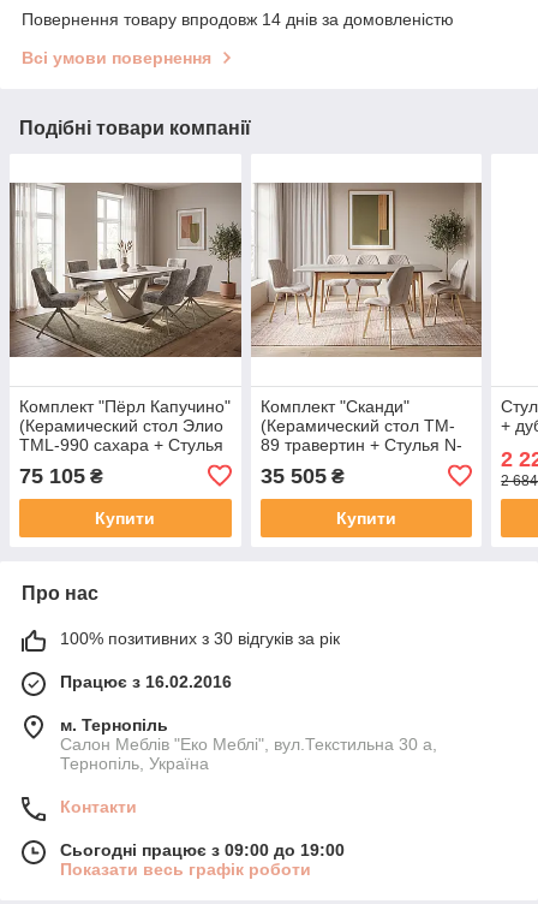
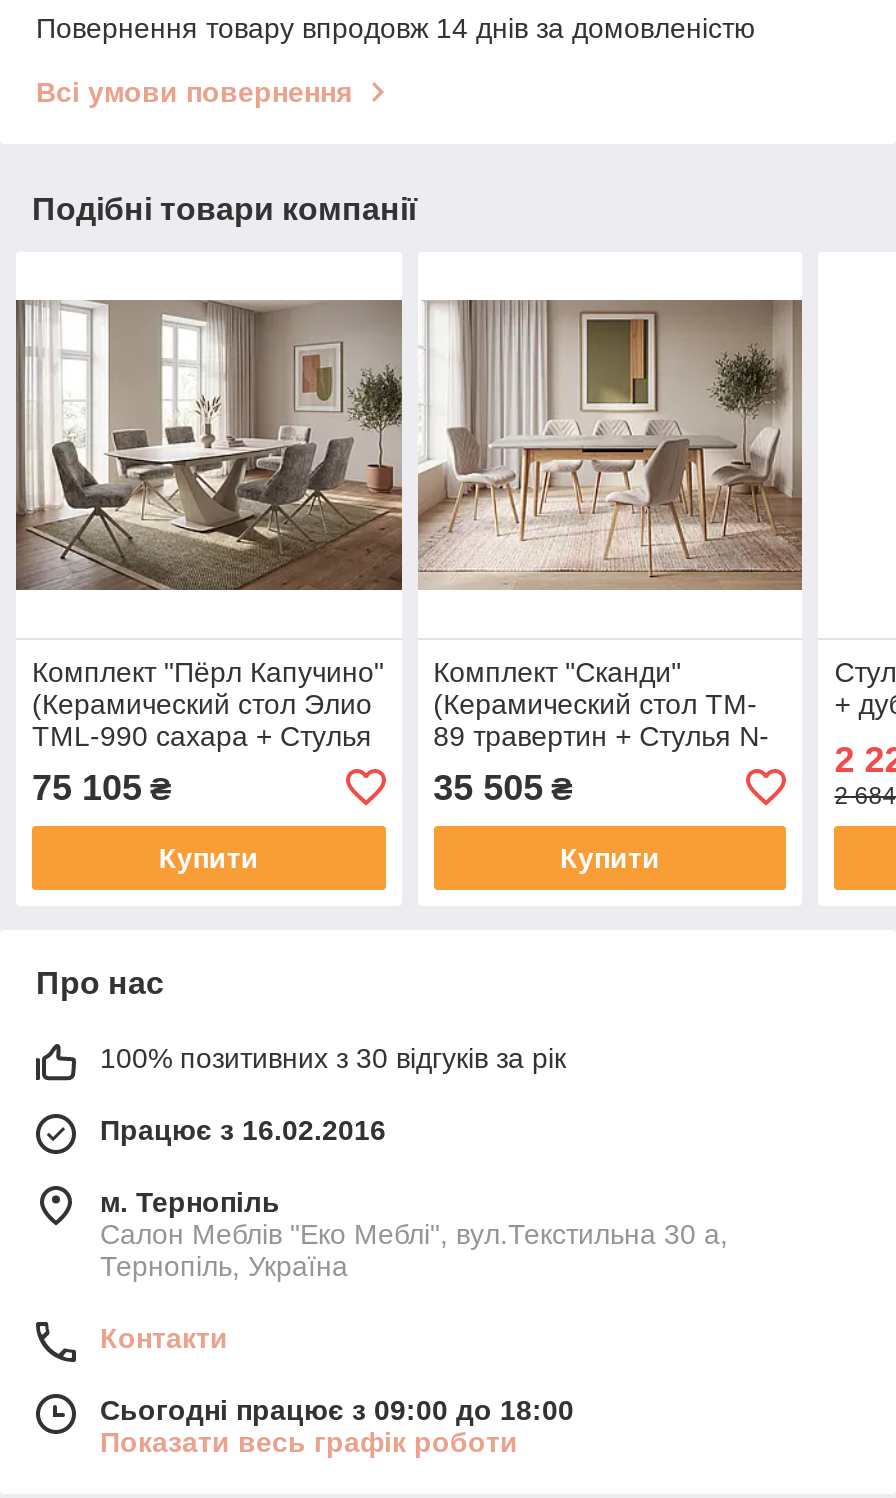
- Сьогодні працює з 09:00 до 19:00
+ Сьогодні працює з 09:00 до 18:00
